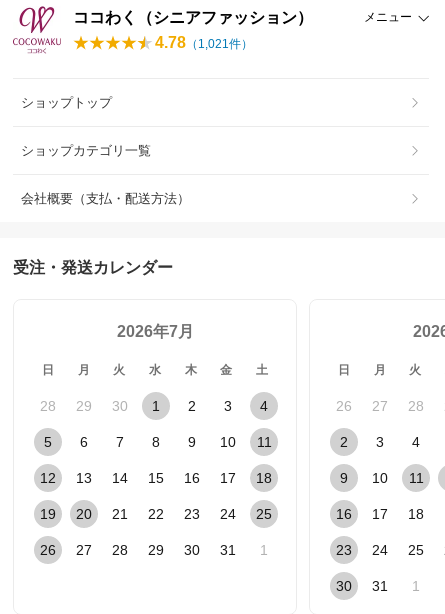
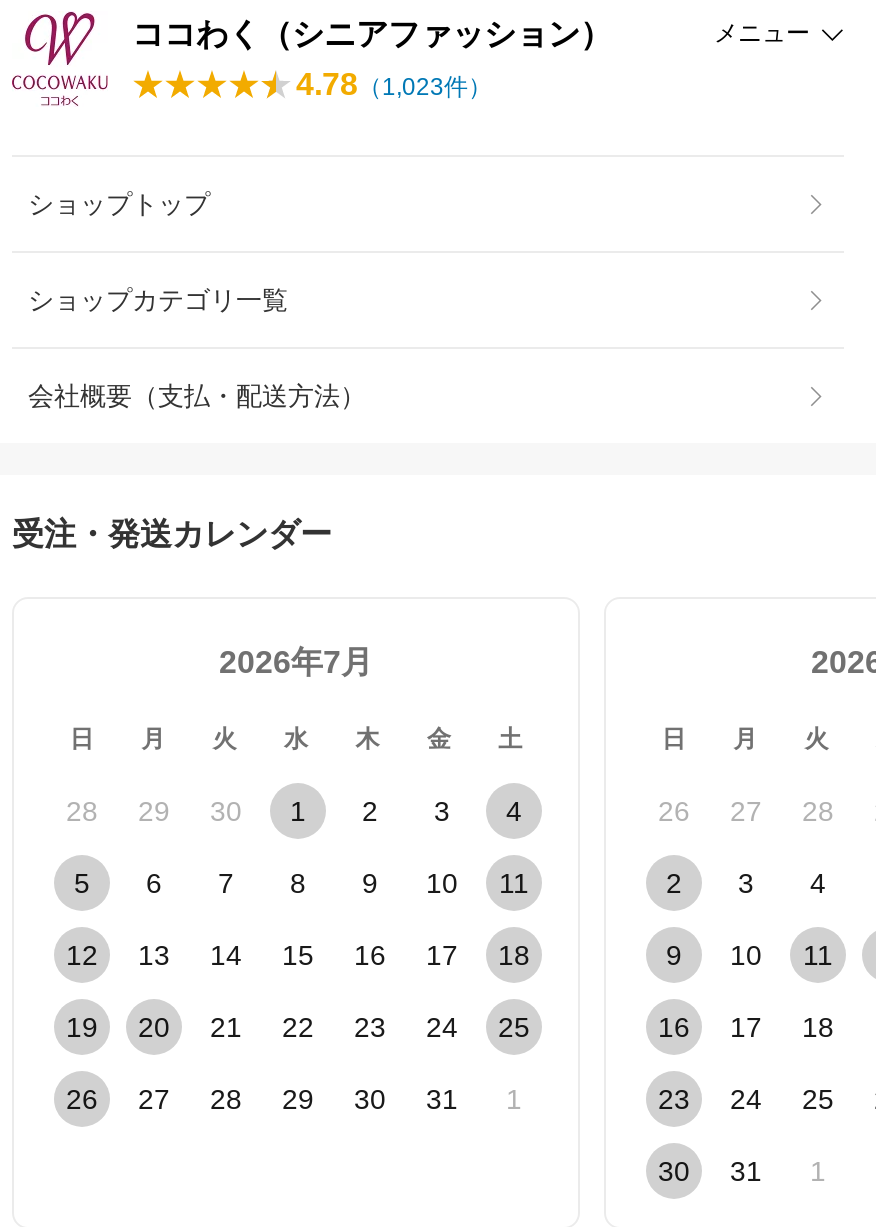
- 4.78（1,021件）
+ 4.78（1,023件）
